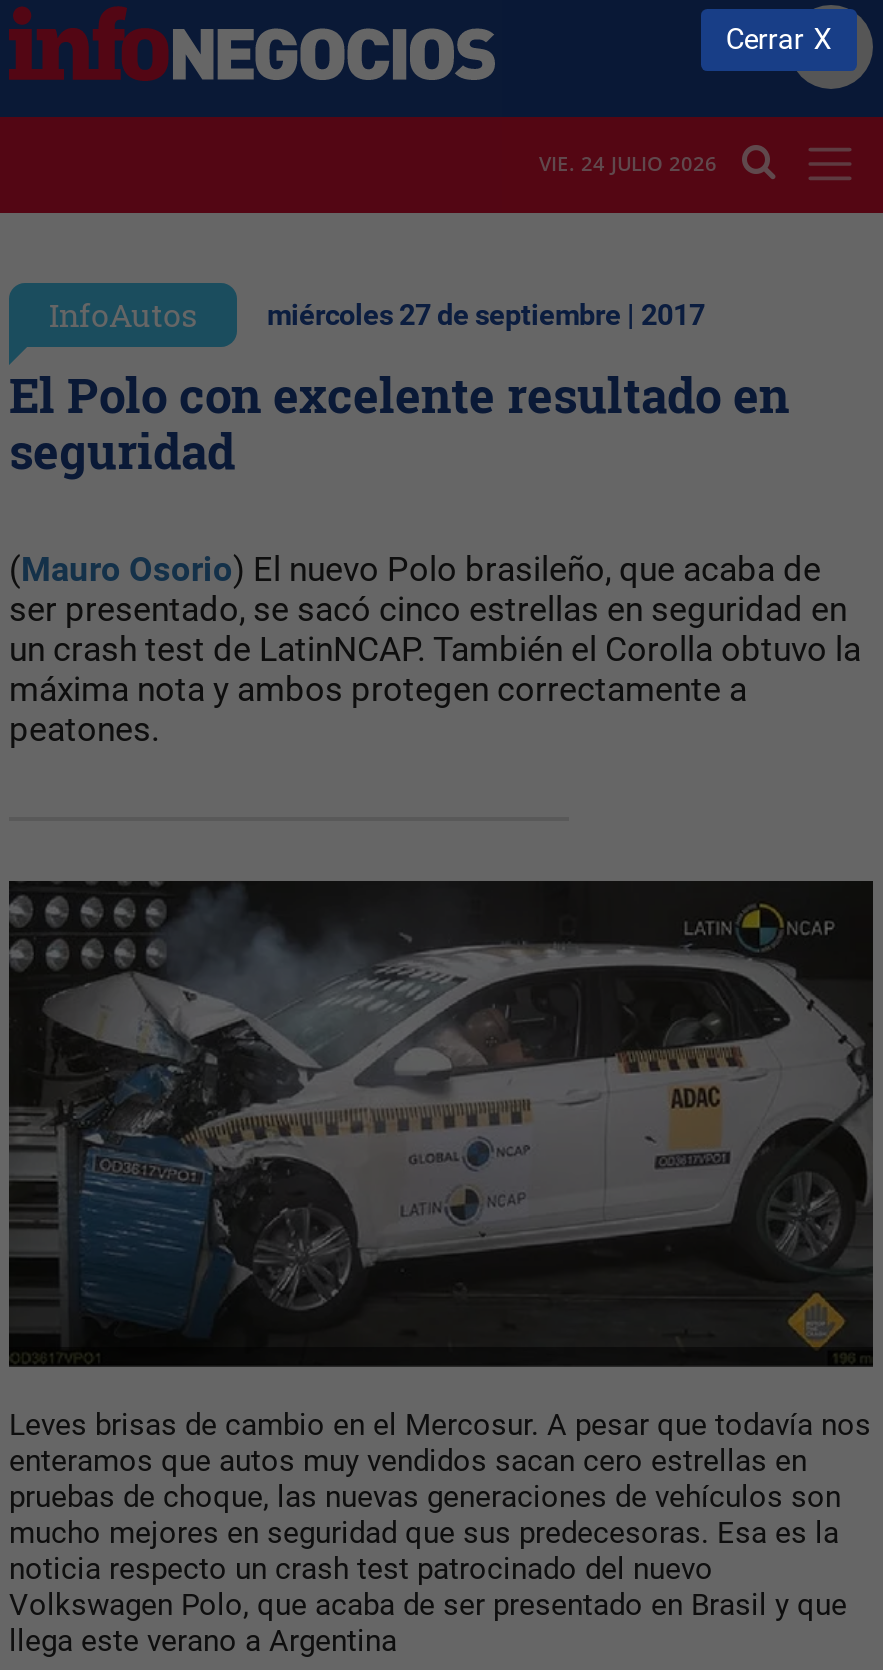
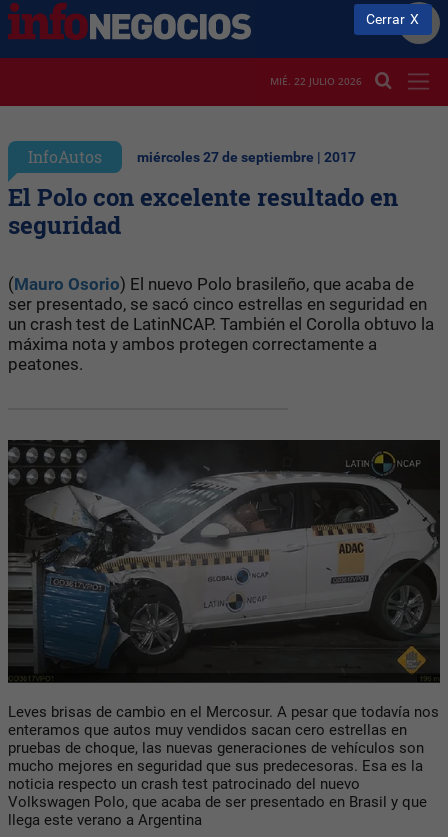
- VIE. 24 JULIO 2026
+ MIÉ. 22 JULIO 2026
